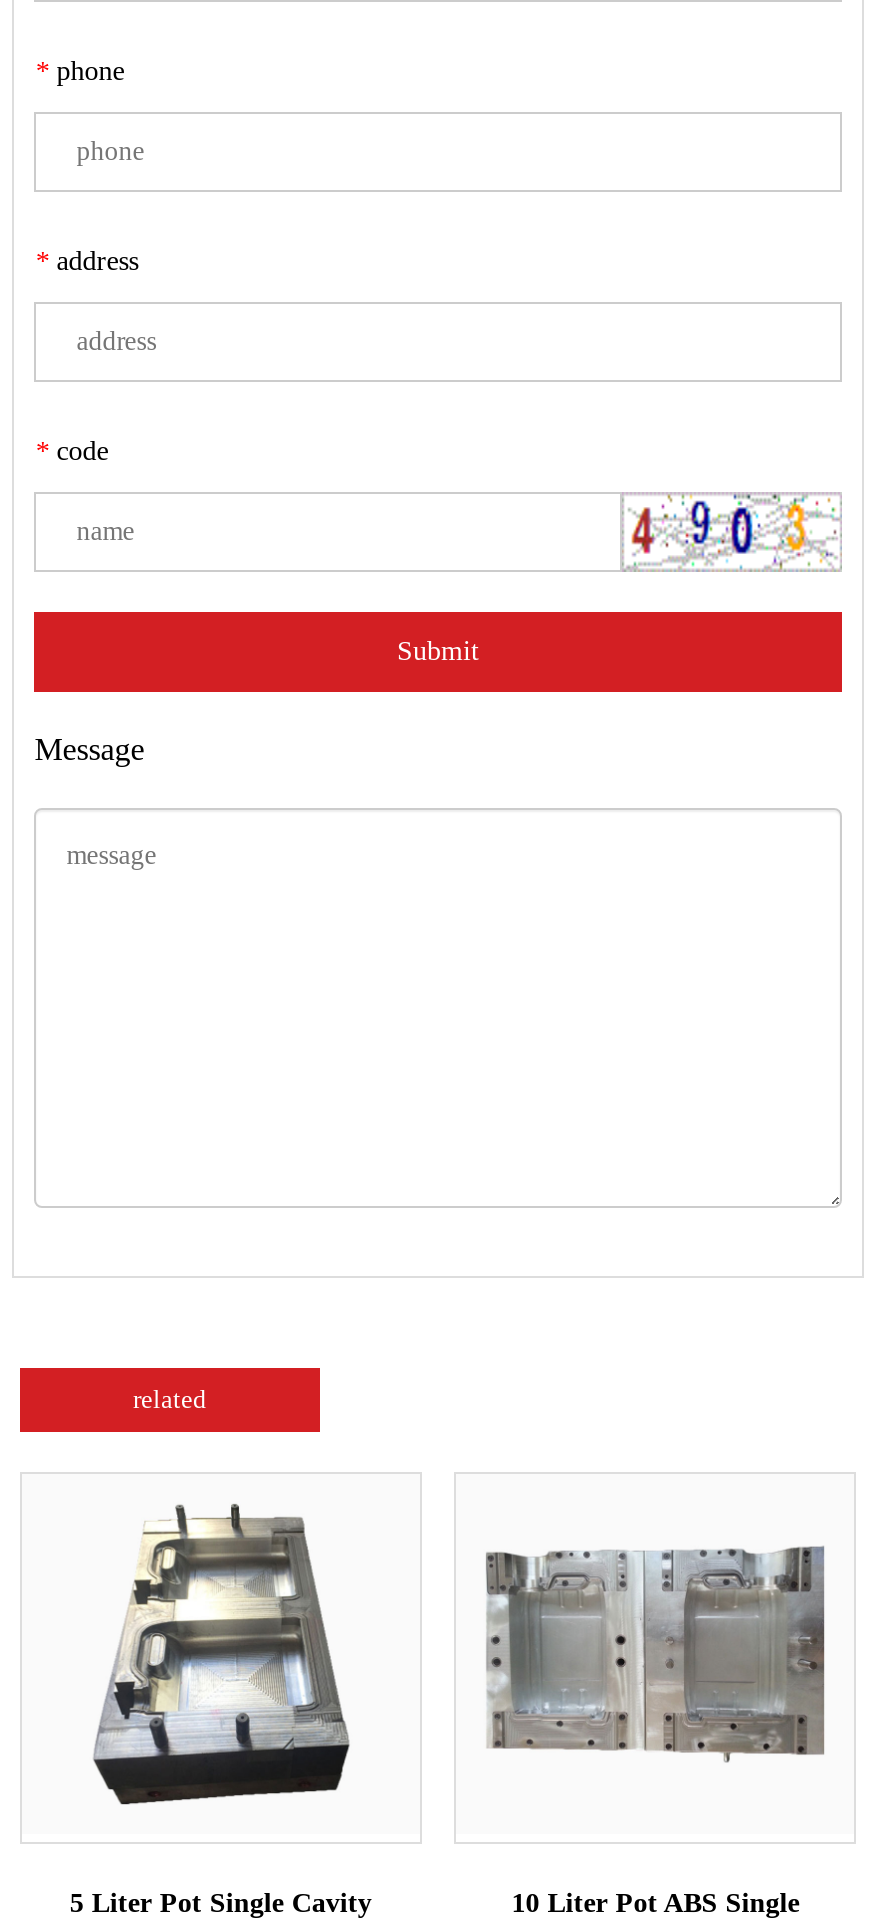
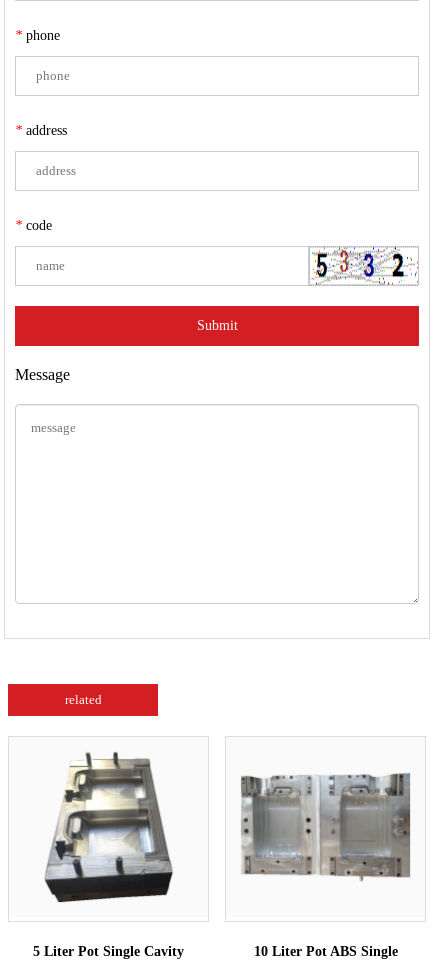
- [image]
+ [image]
